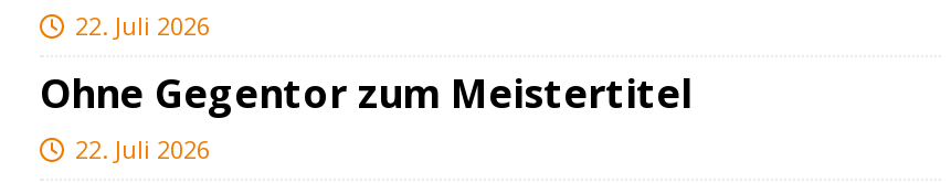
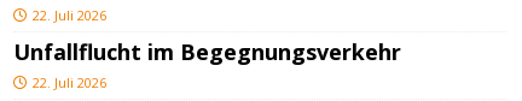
- Ohne Gegentor zum Meistertitel
+ Unfallflucht im Begegnungsverkehr
